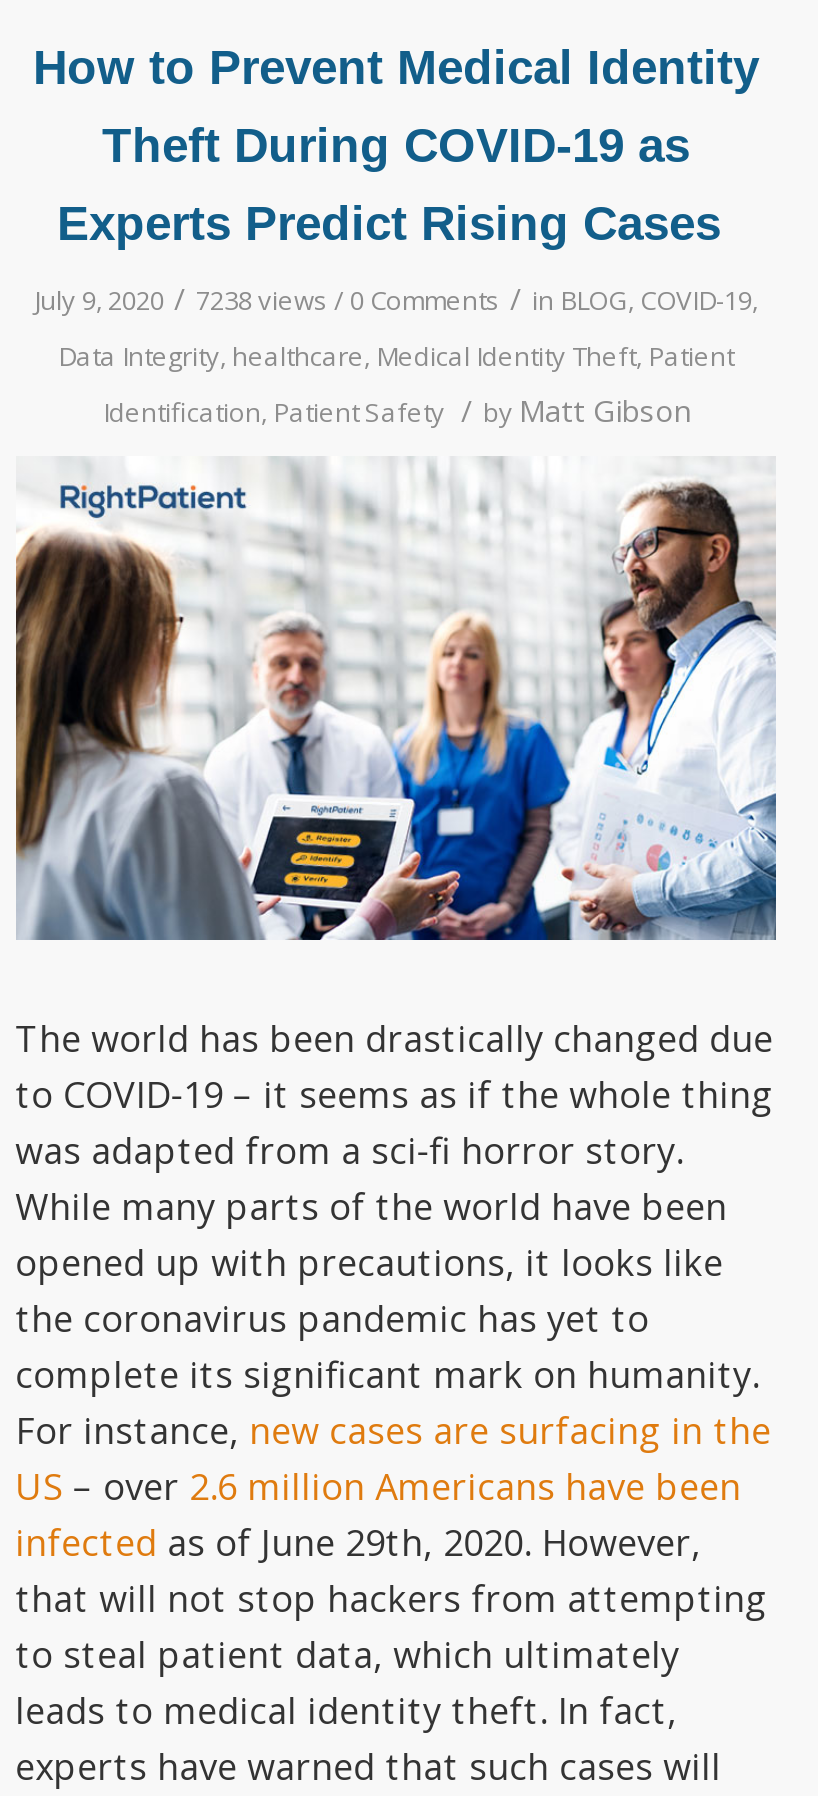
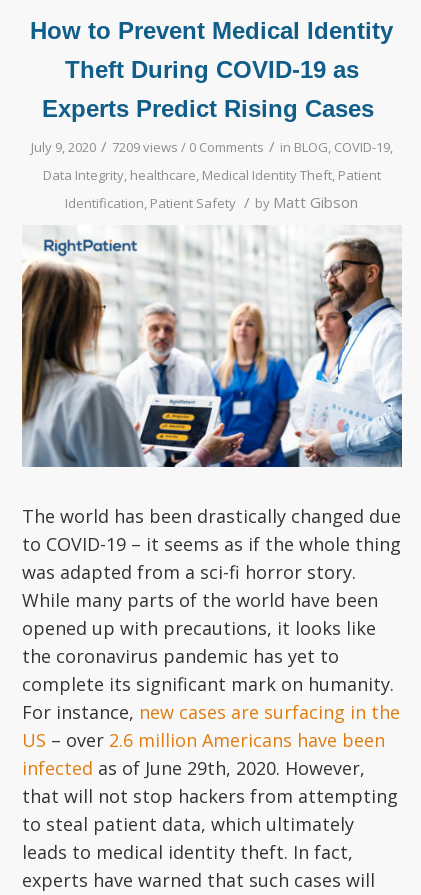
- July 9, 2020 / 7238 views / 0 Comments / in BLOG, COVID-19,
+ July 9, 2020 / 7209 views / 0 Comments / in BLOG, COVID-19,
